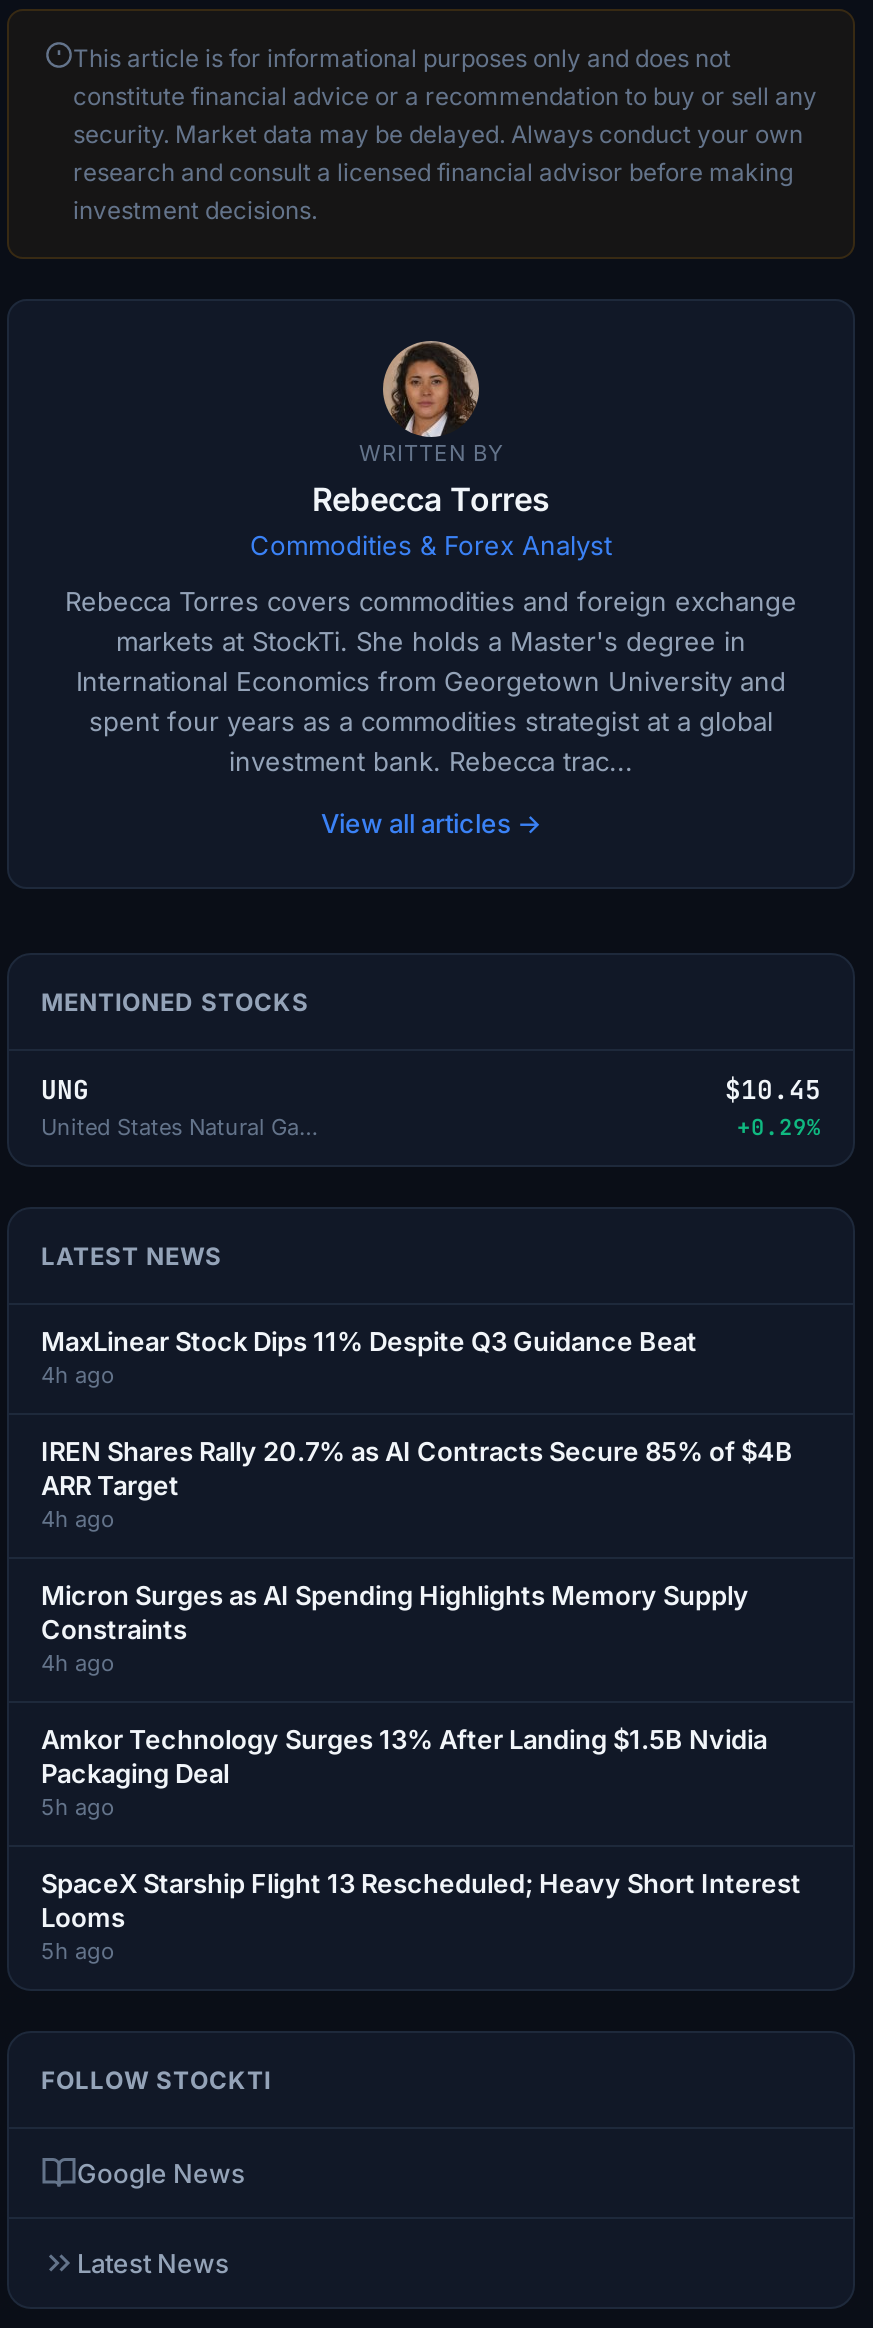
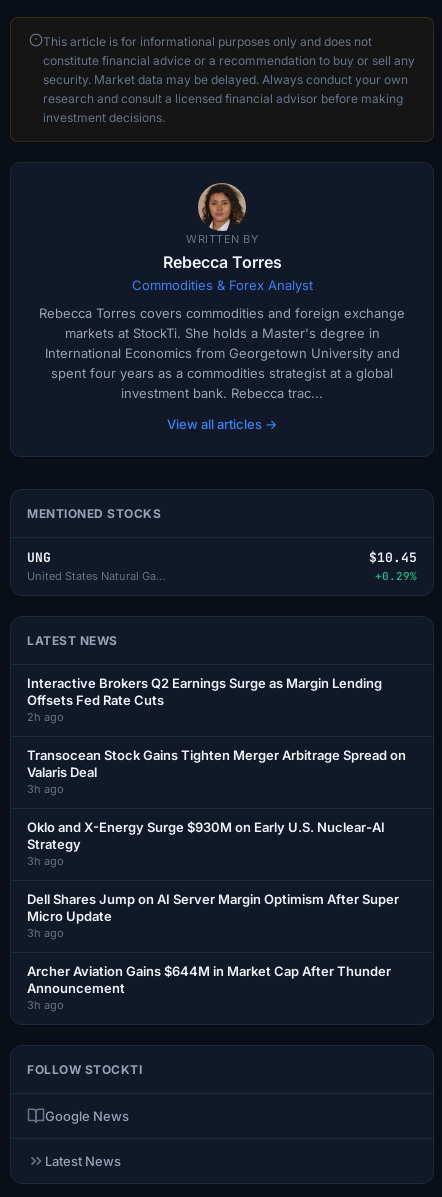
- MaxLinear Stock Dips 11% Despite Q3 Guidance Beat
- 4h ago
+ Interactive Brokers Q2 Earnings Surge as Margin Lending
+ Offsets Fed Rate Cuts
+ 2h ago

- IREN Shares Rally 20.7% as AI Contracts Secure 85% of $4B
- ARR Target
- 4h ago
+ Transocean Stock Gains Tighten Merger Arbitrage Spread on
+ Valaris Deal
+ 3h ago

- Micron Surges as AI Spending Highlights Memory Supply
- Constraints
- 4h ago
+ Oklo and X-Energy Surge $930M on Early U.S. Nuclear-AI
+ Strategy
+ 3h ago

- Amkor Technology Surges 13% After Landing $1.5B Nvidia
- Packaging Deal
- 5h ago
+ Dell Shares Jump on AI Server Margin Optimism After Super
+ Micro Update
+ 3h ago

- SpaceX Starship Flight 13 Rescheduled; Heavy Short Interest
- Looms
- 5h ago
+ Archer Aviation Gains $644M in Market Cap After Thunder
+ Announcement
+ 3h ago
